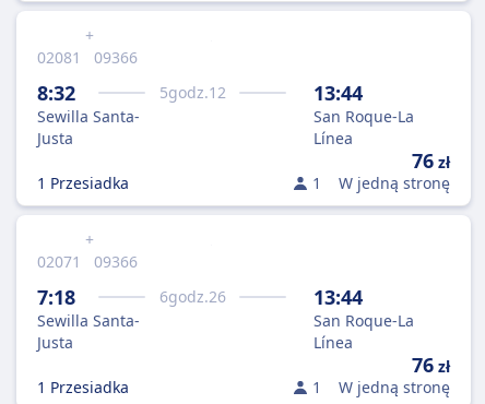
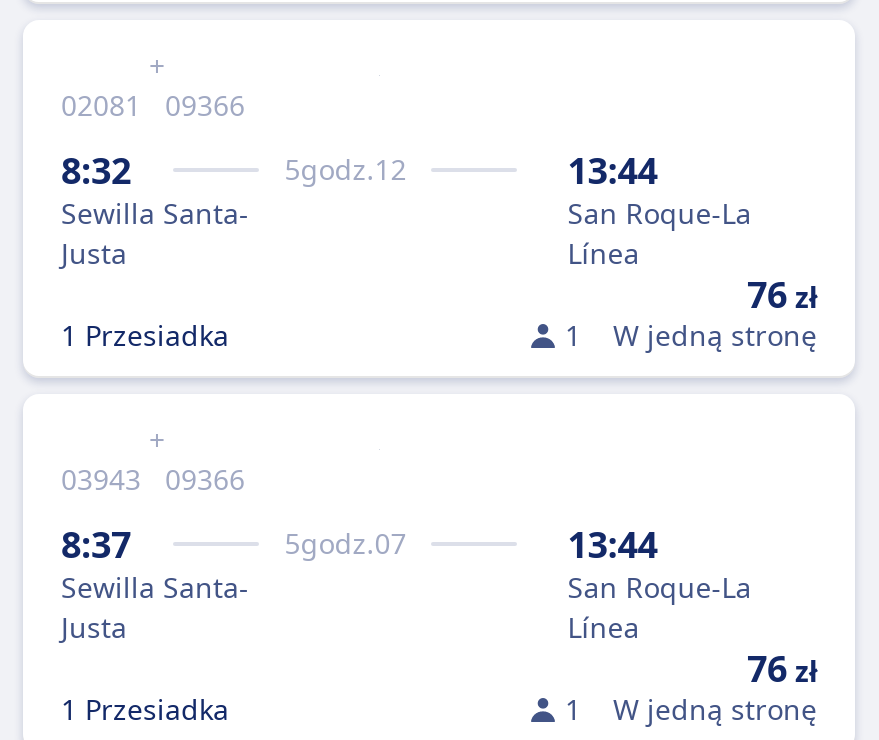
- 02071 09366
+ 03943 09366

- 7:18
+ 8:37

- 6godz.26
+ 5godz.07
